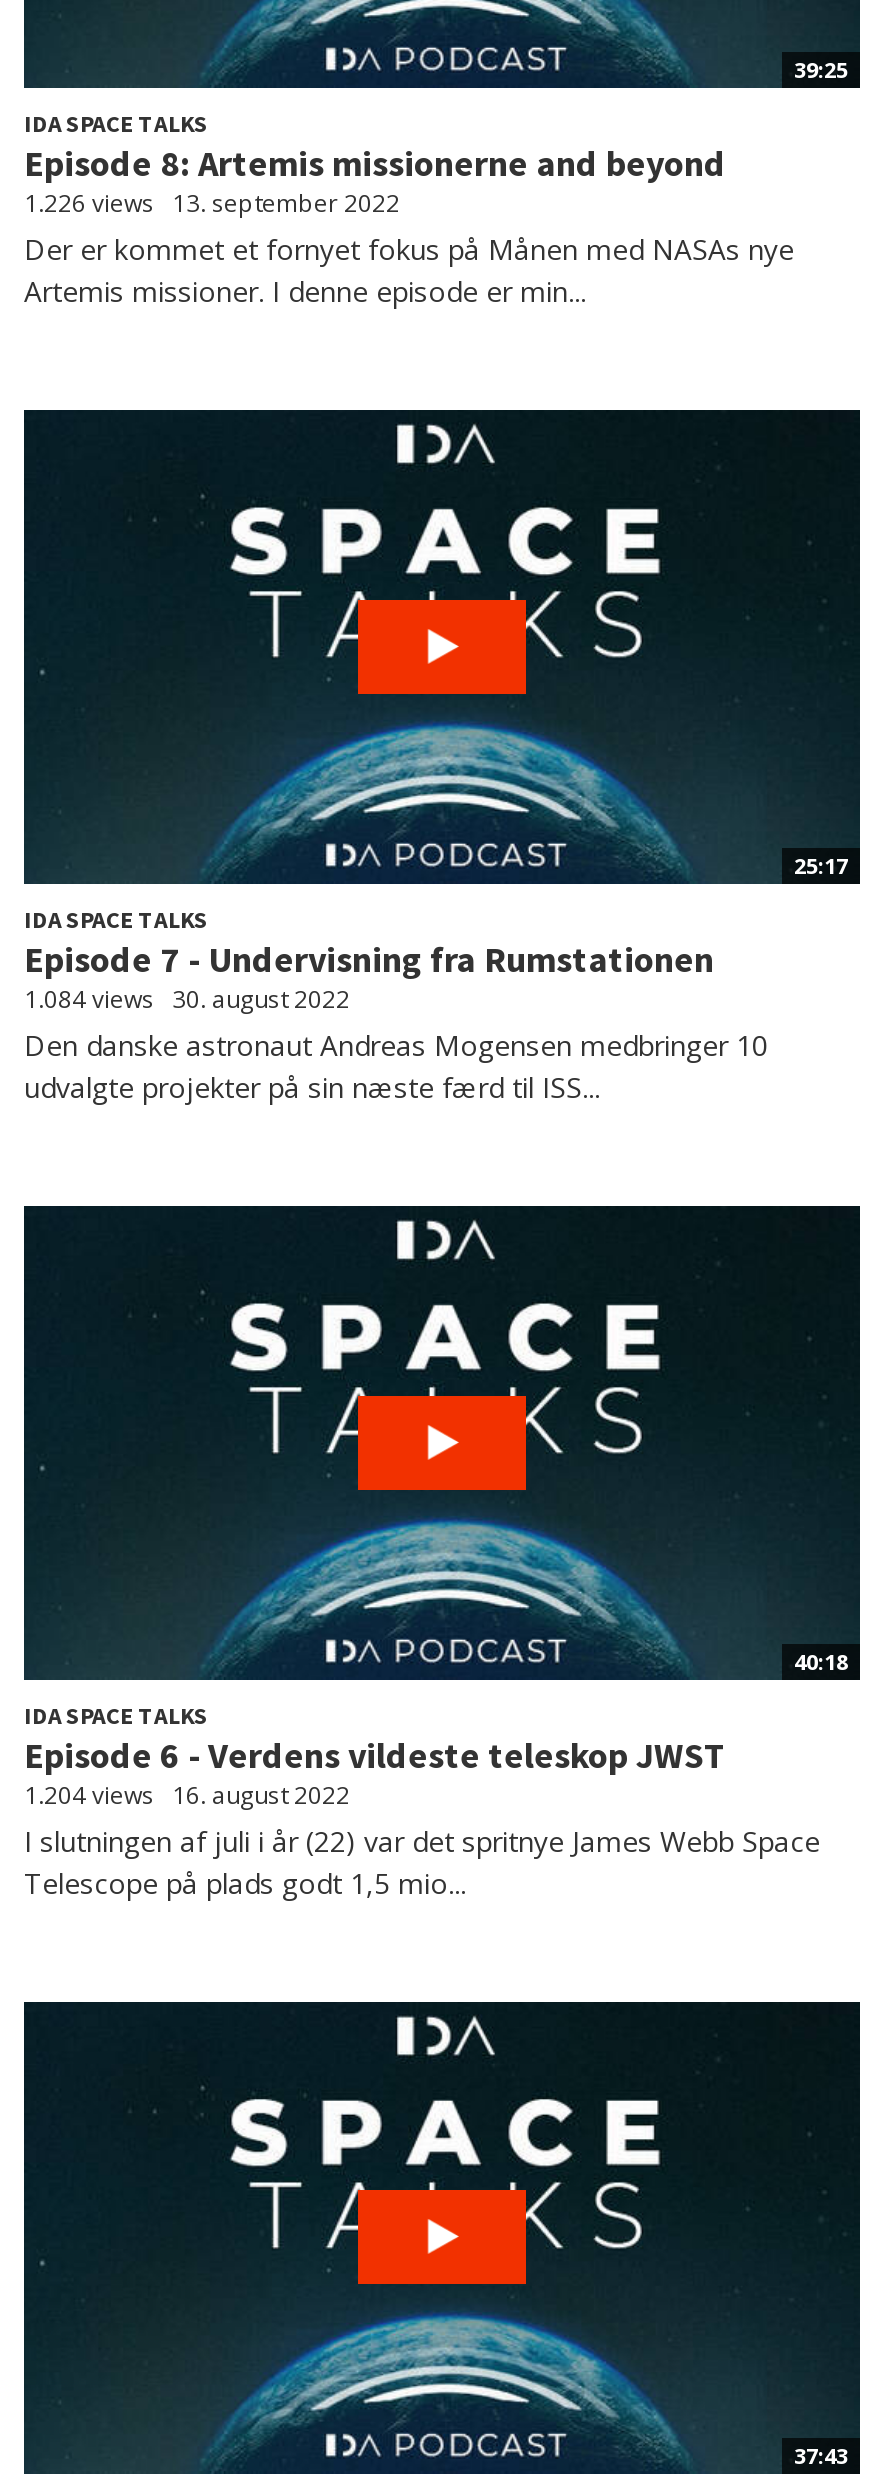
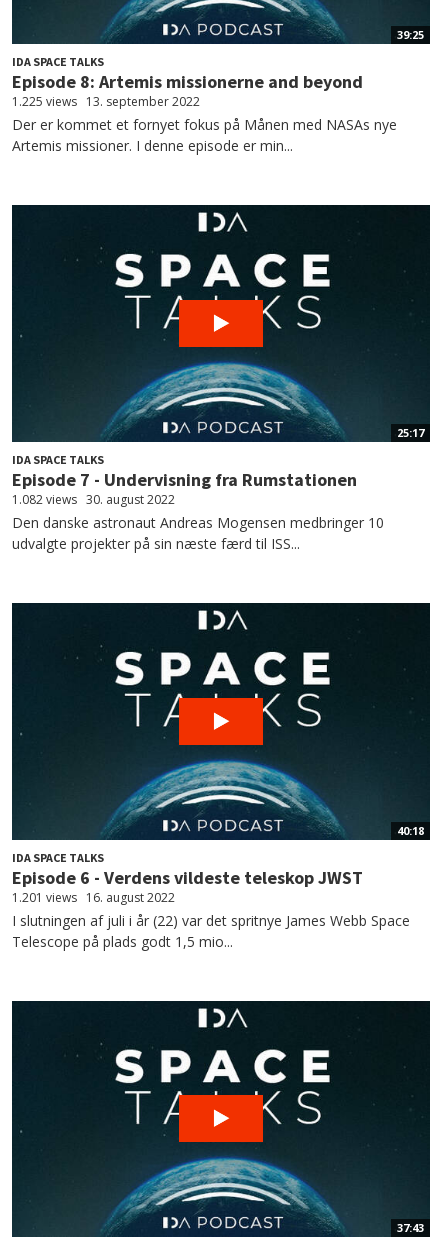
- 1.226 views 13. september 2022
+ 1.225 views 13. september 2022

- 1.084 views 30. august 2022
+ 1.082 views 30. august 2022

- 1.204 views 16. august 2022
+ 1.201 views 16. august 2022
